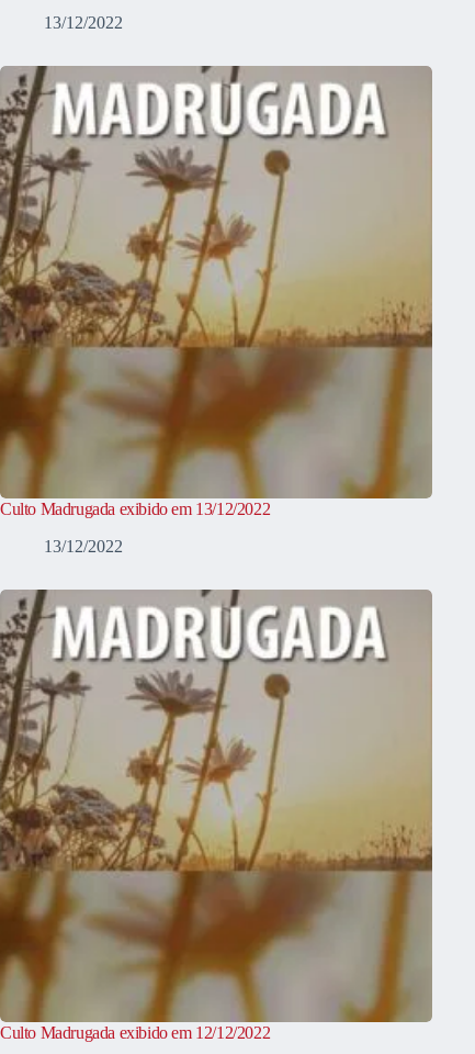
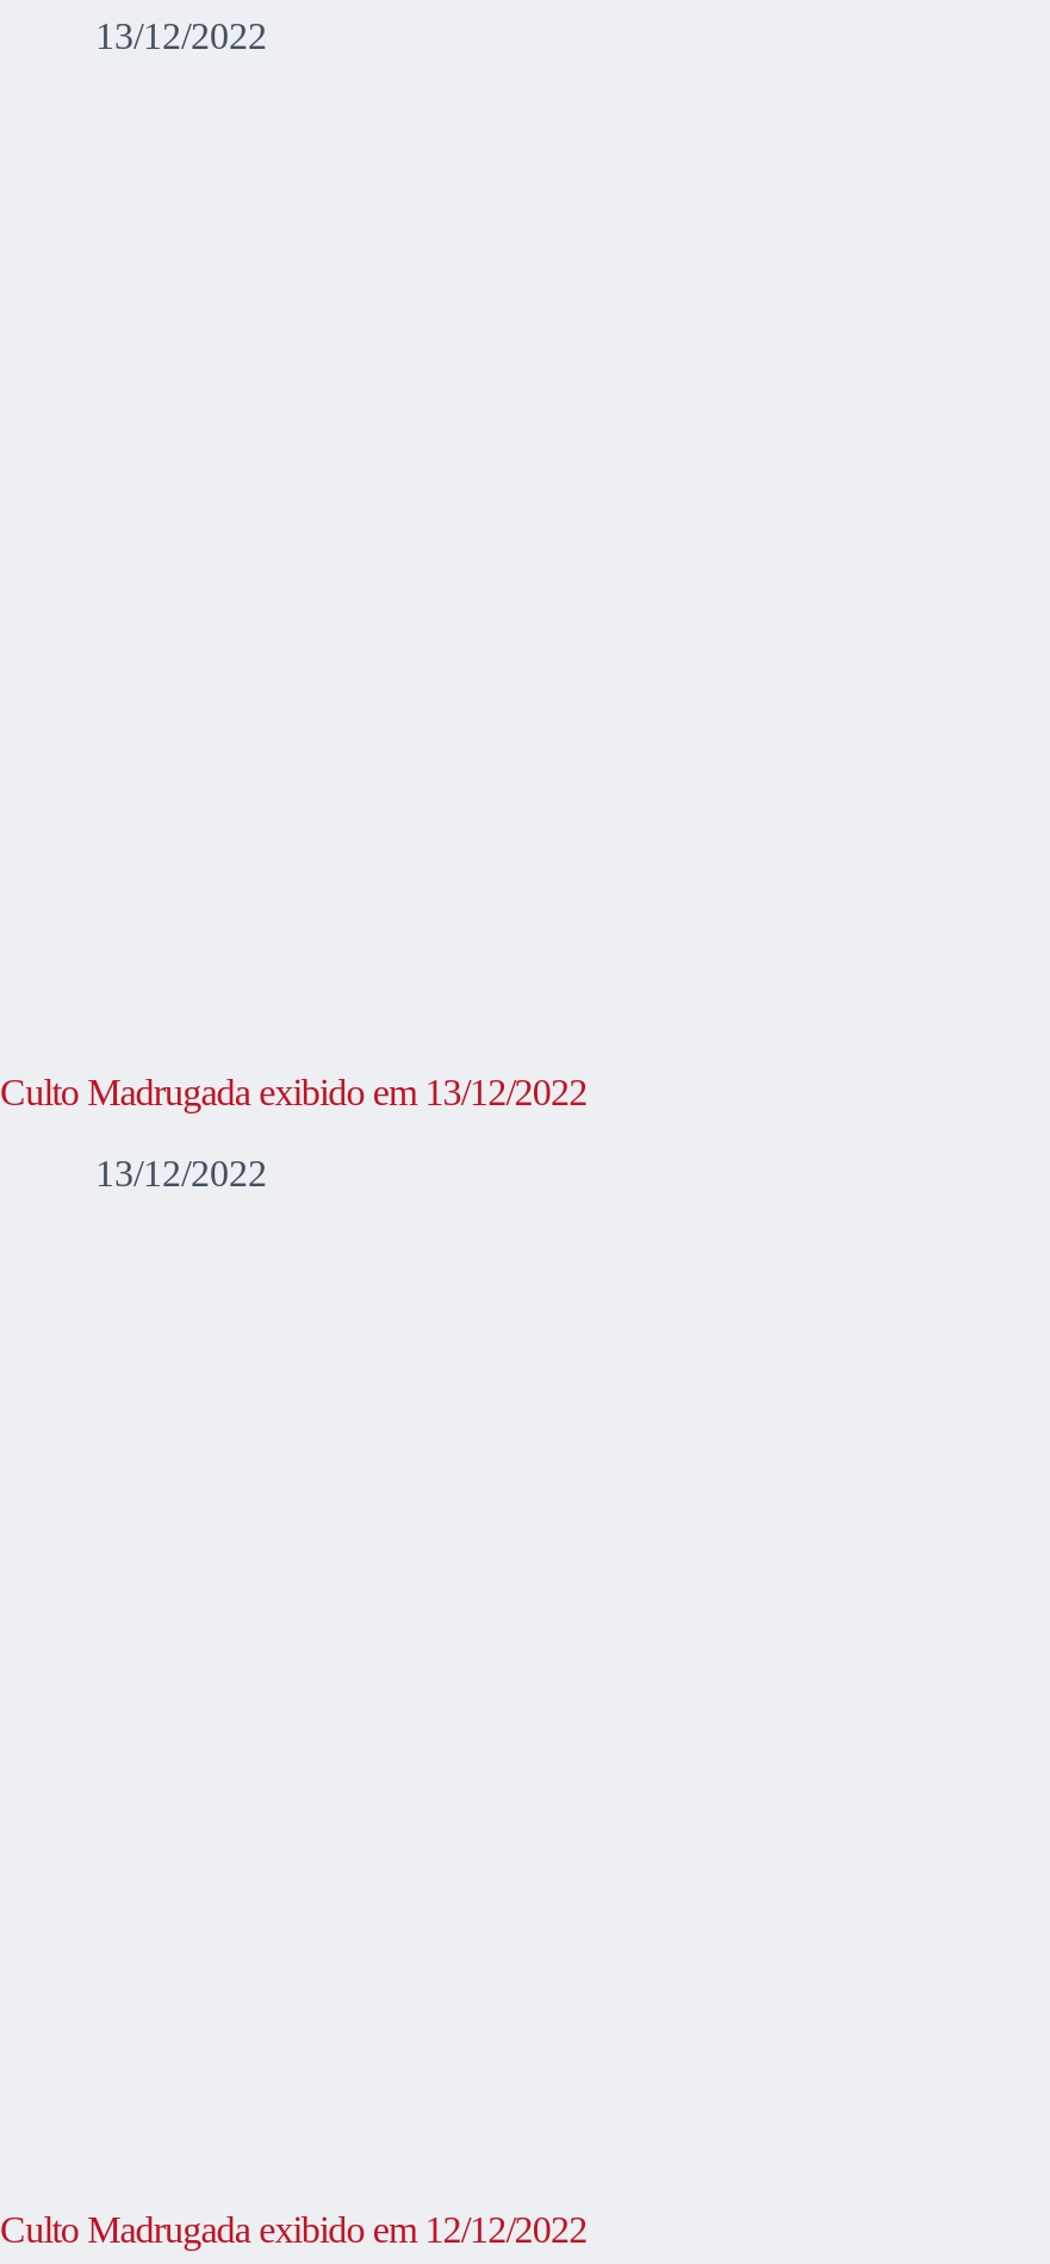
- [image]

- [image]
